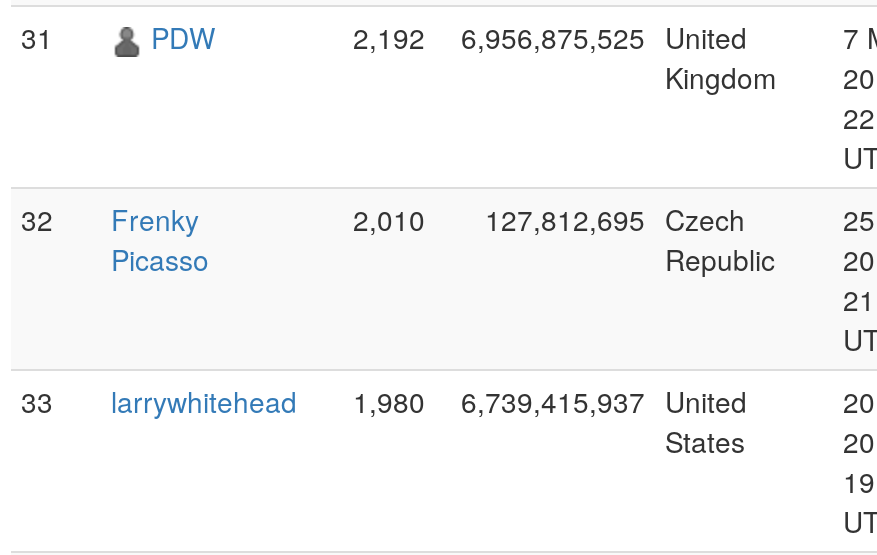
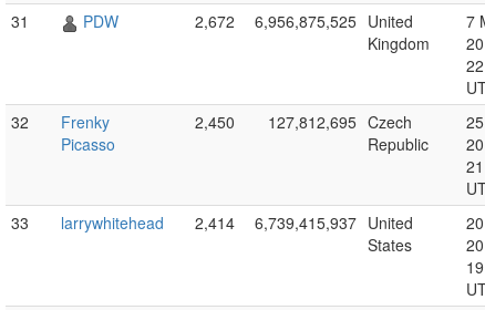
- 2,192 6,956,875,525 United
+ 2,672 6,956,875,525 United

- 2,010 127,812,695 Czech
+ 2,450 127,812,695 Czech

- 33 larrywhitehead 1,980 6,739,415,937 United
+ 33 larrywhitehead 2,414 6,739,415,937 United
